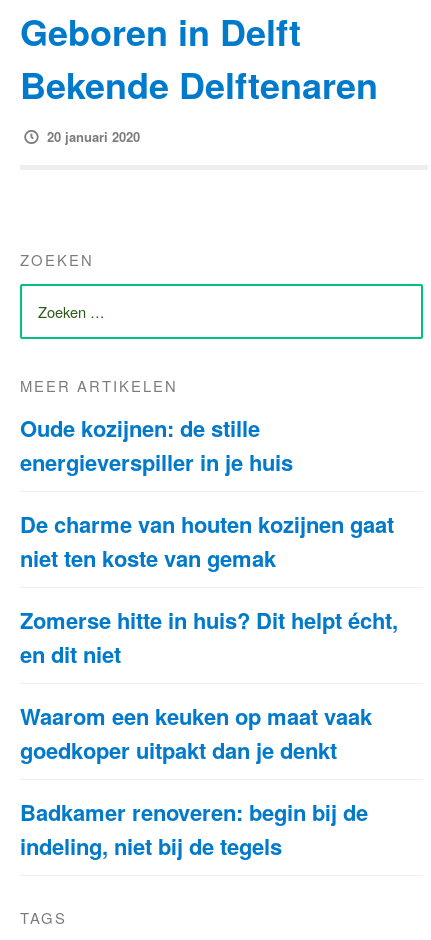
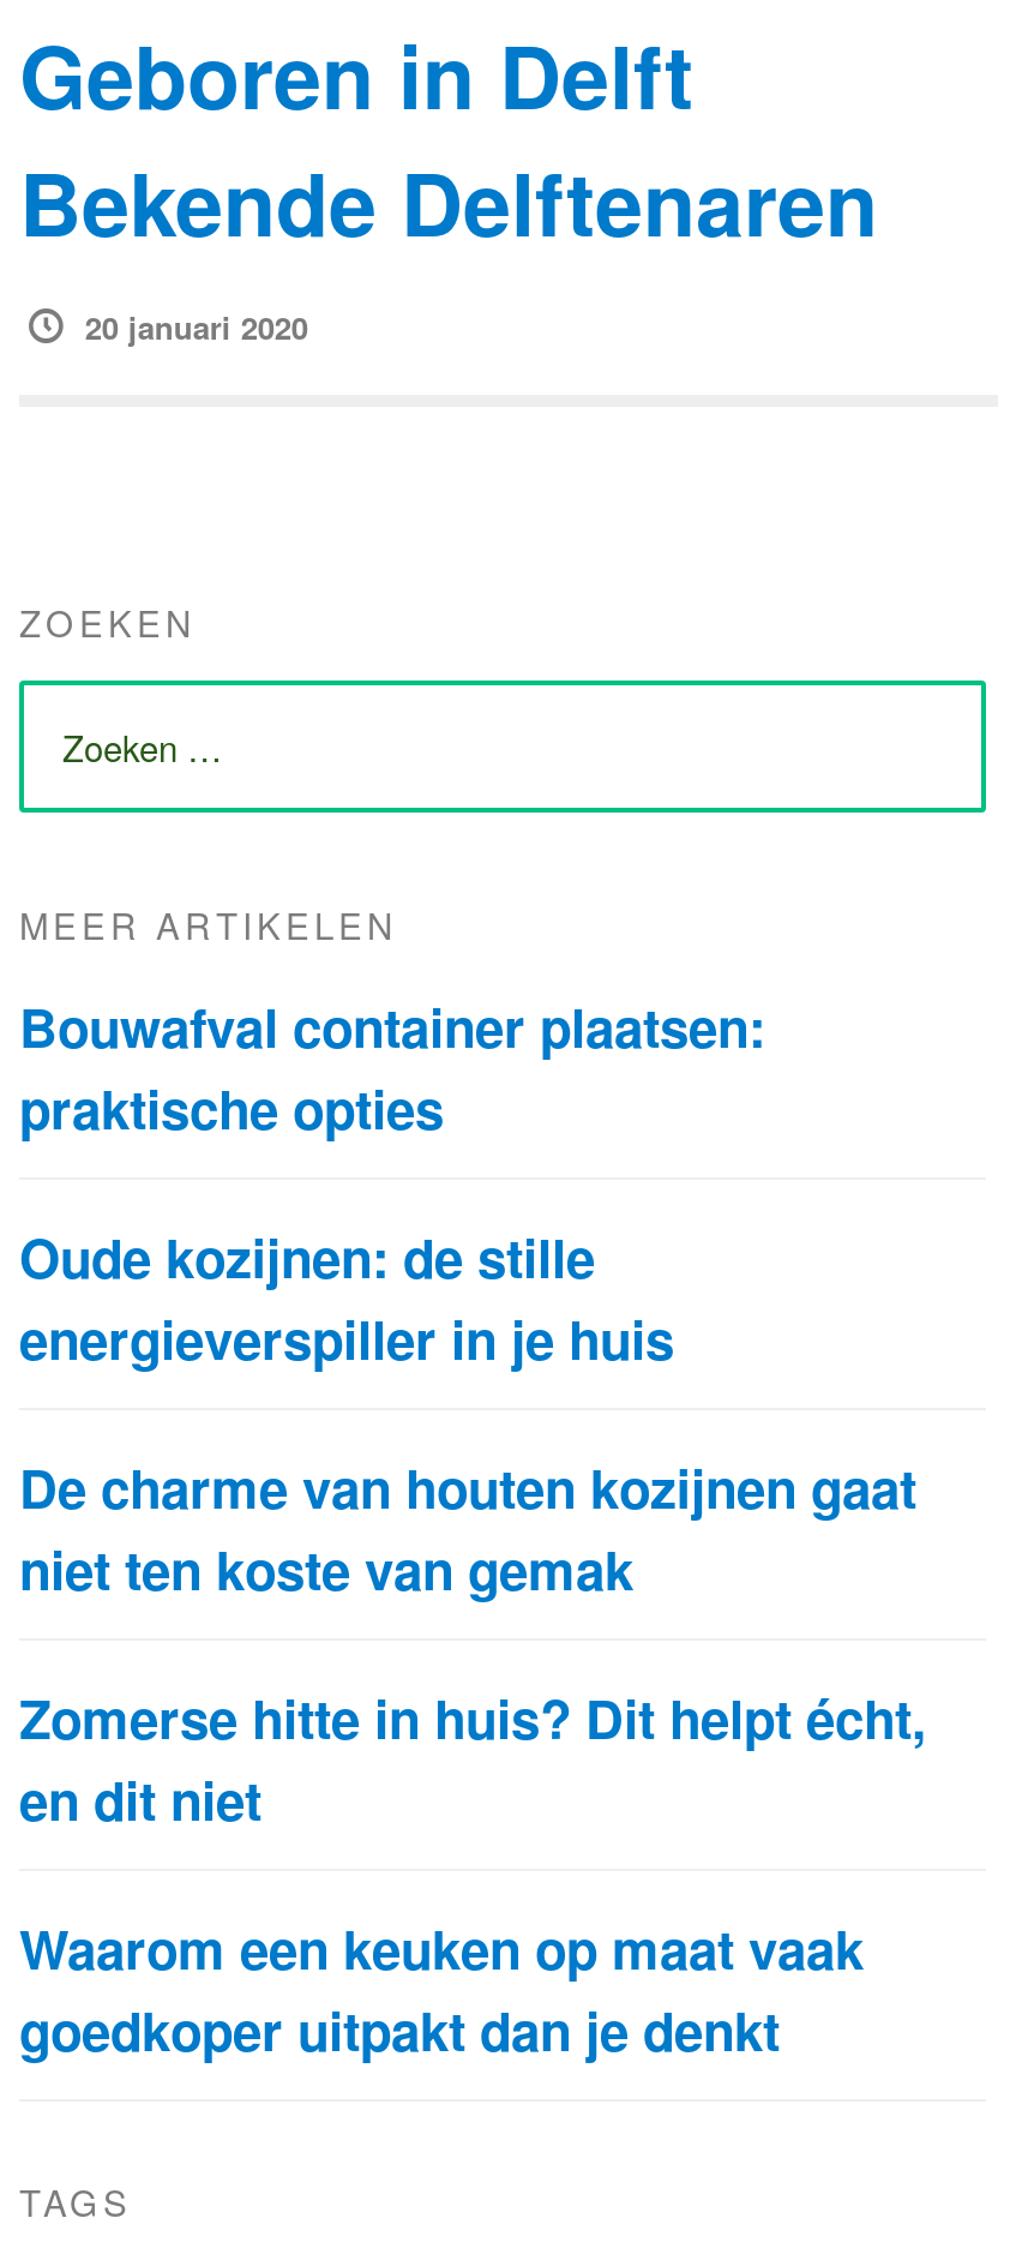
+ Bouwafval container plaatsen:
+ praktische opties

moved down: Oude kozijnen: de stille | energieverspiller in je huis | De charme van houten kozijnen gaat | niet ten koste van gemak | Zomerse hitte in huis? Dit helpt écht, | en dit niet | Waarom een keuken op maat vaak | goedkoper uitpakt dan je denkt

- Badkamer renoveren: begin bij de
- indeling, niet bij de tegels
